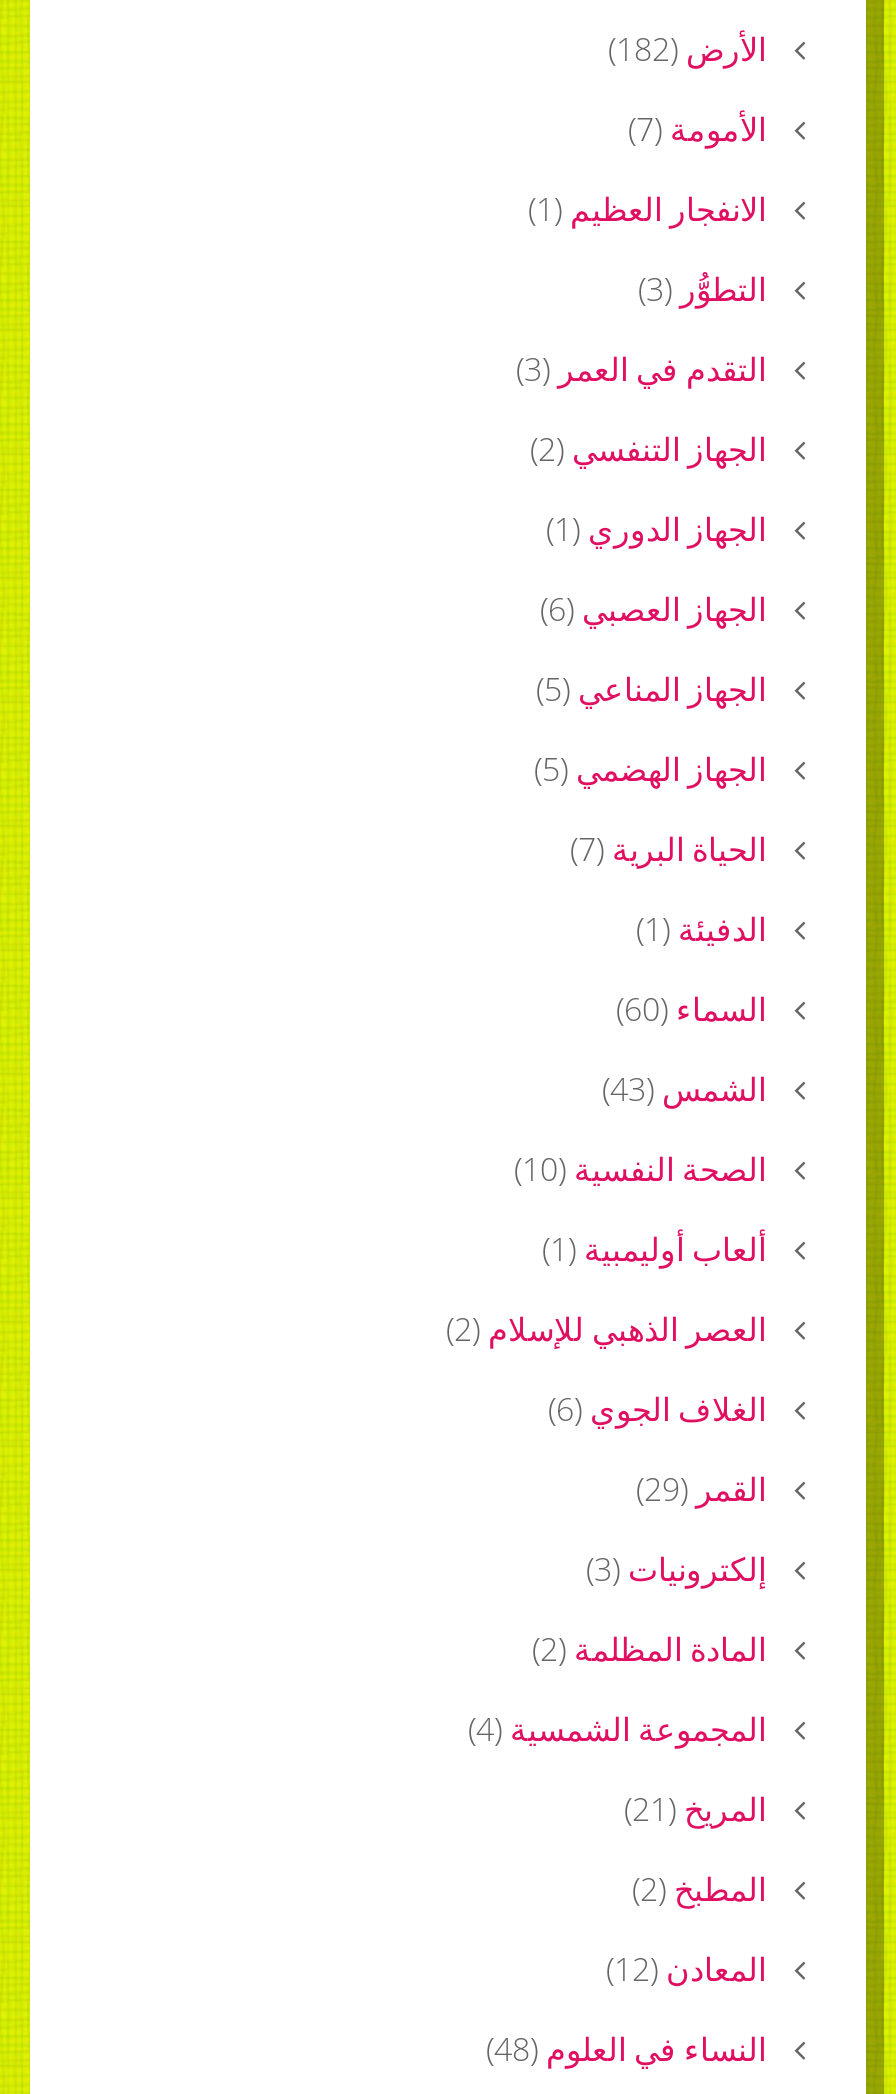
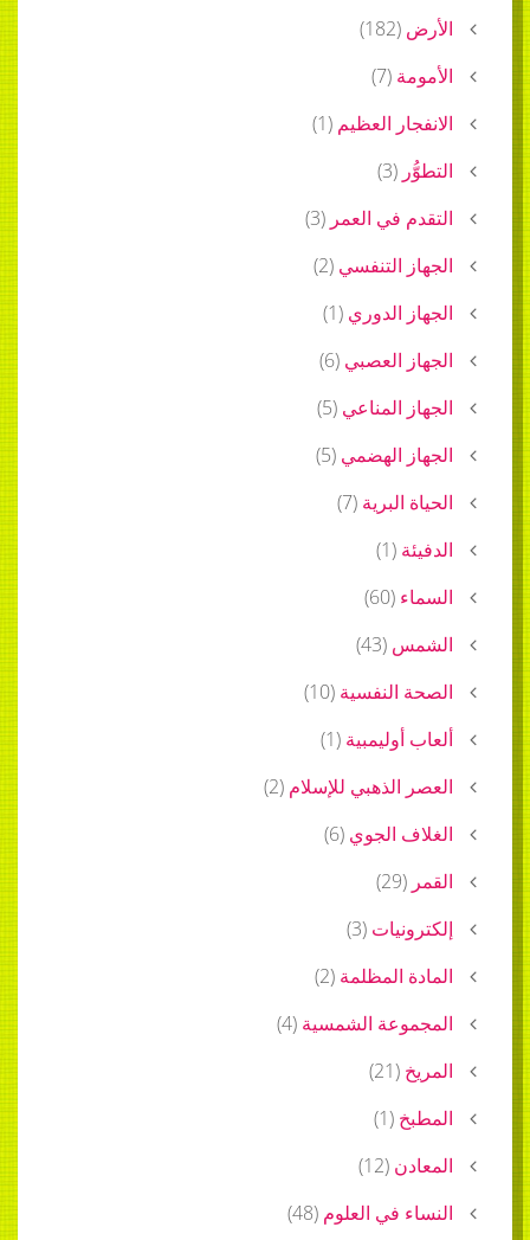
- المطبخ (2)
+ المطبخ (1)
